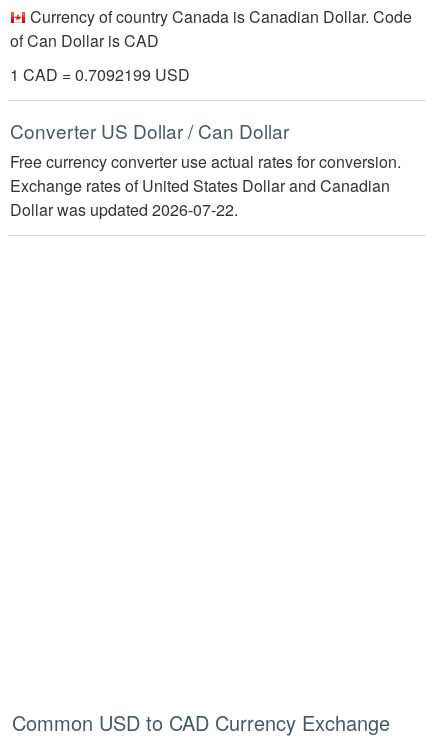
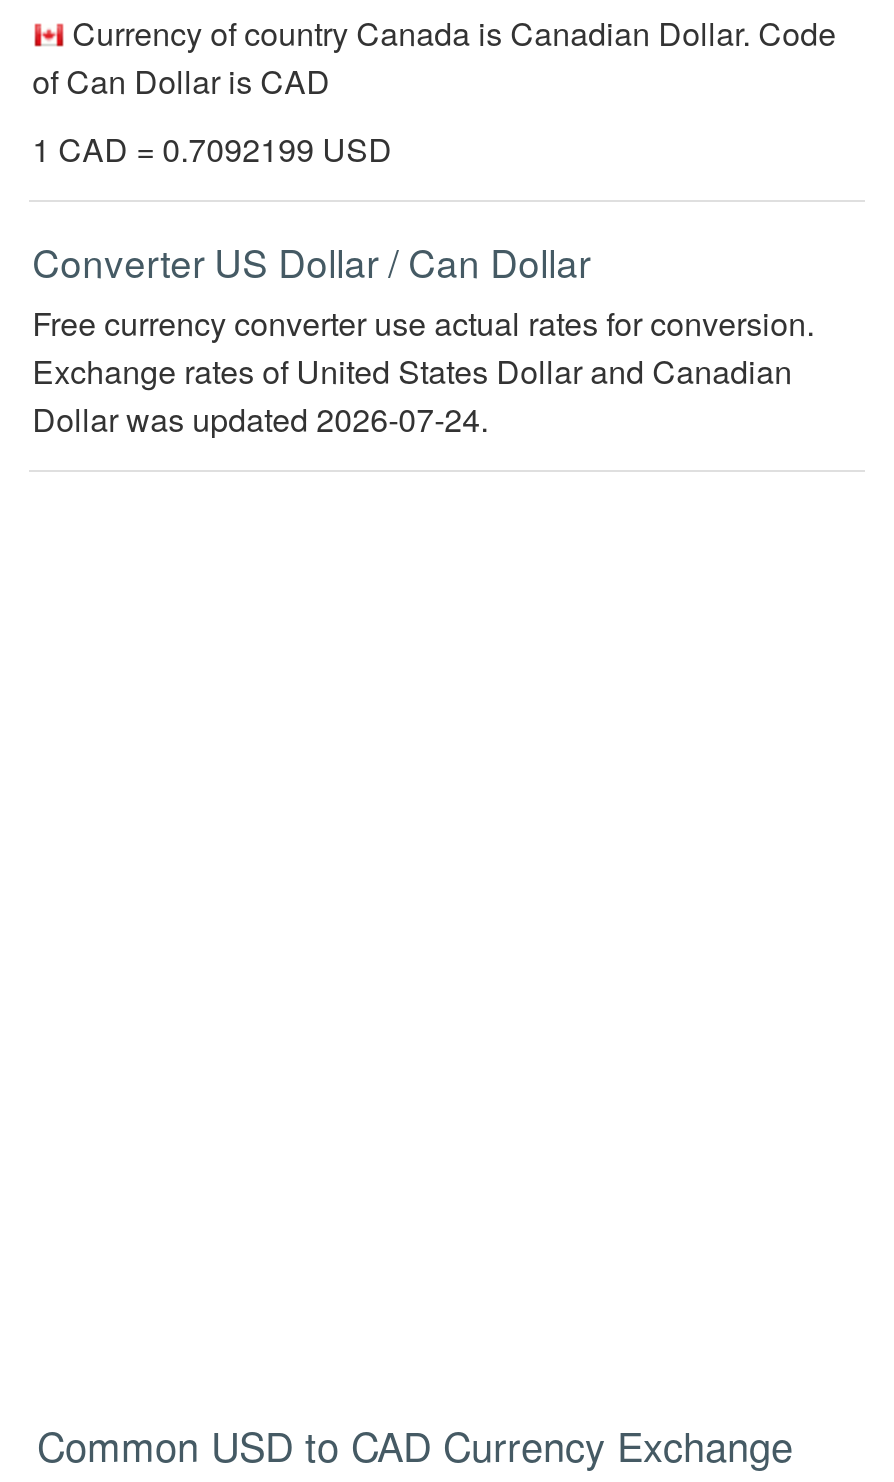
- Dollar was updated 2026-07-22.
+ Dollar was updated 2026-07-24.
